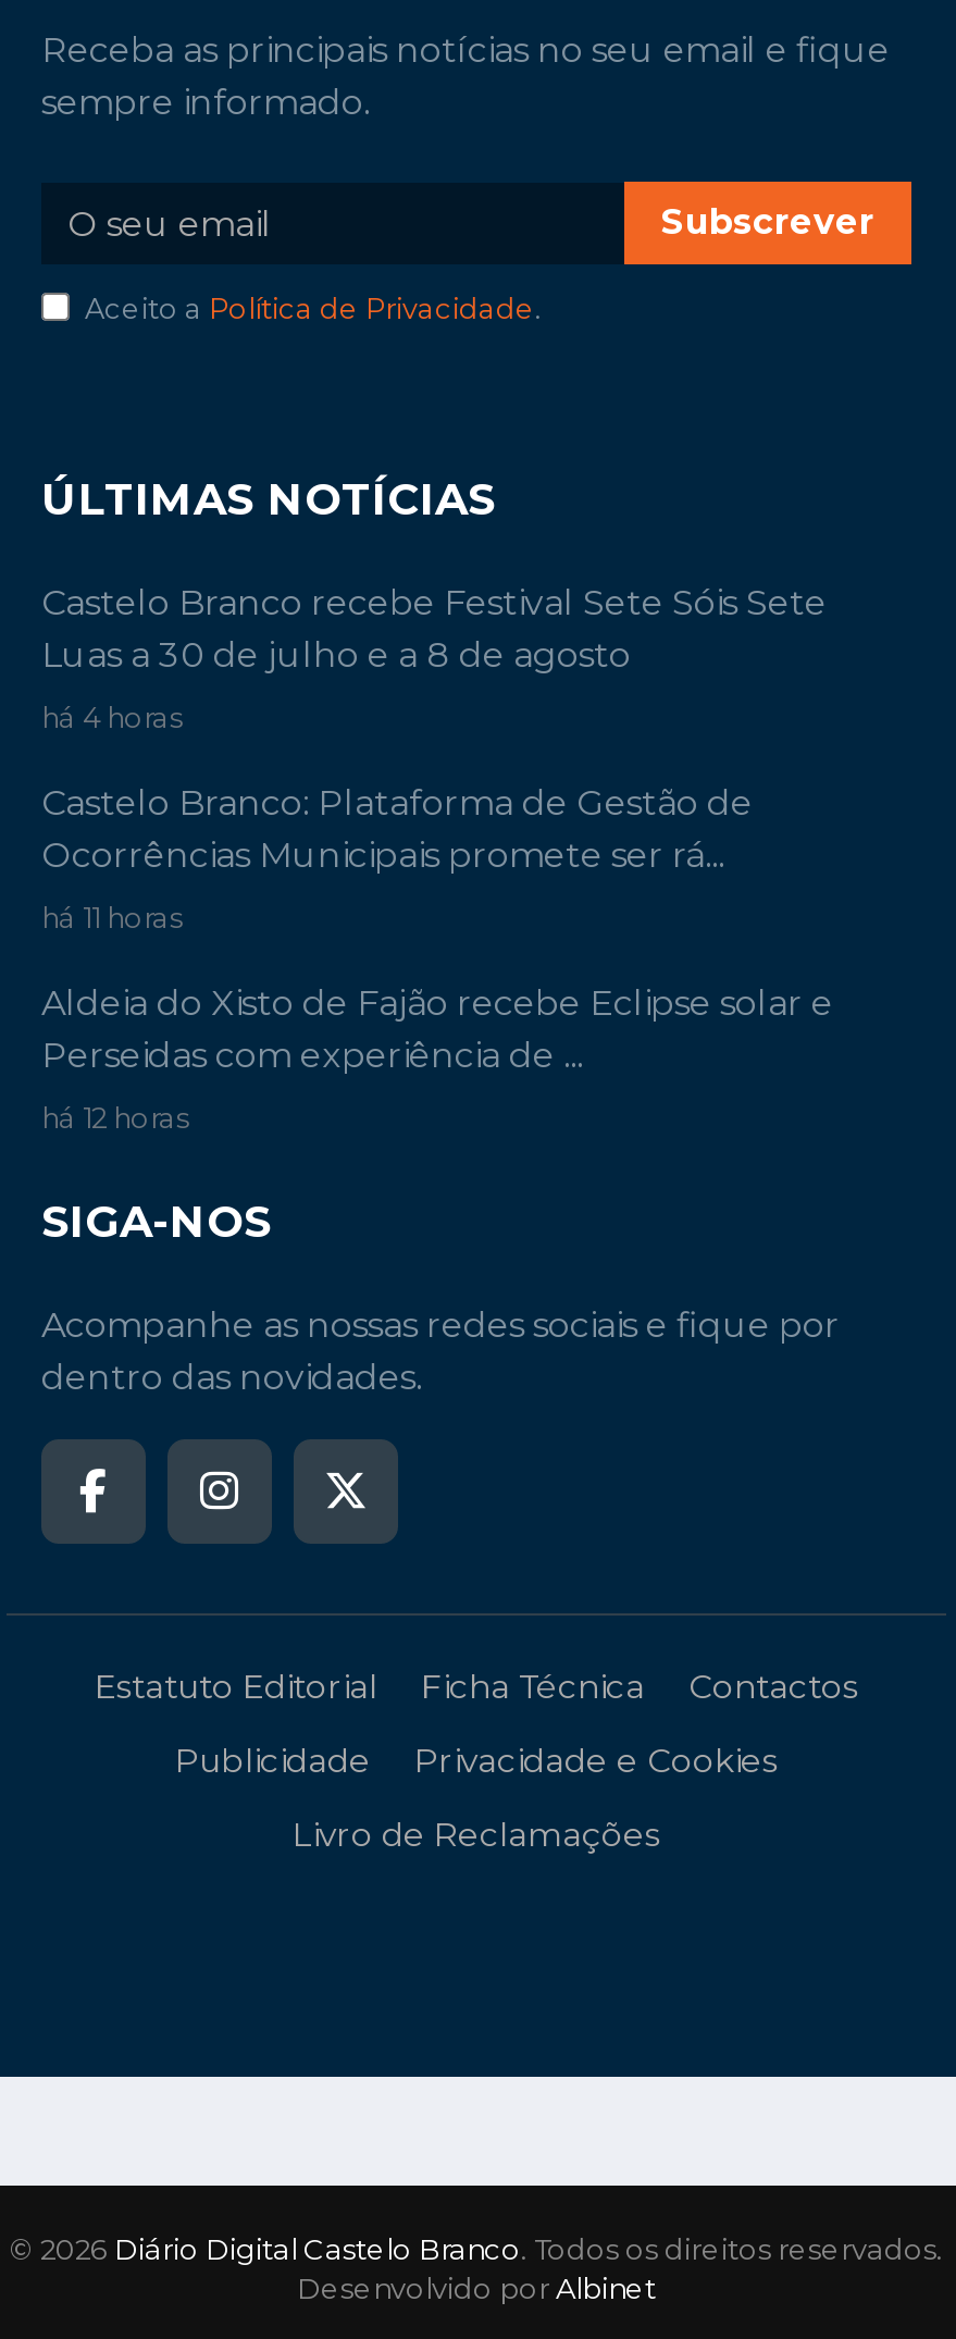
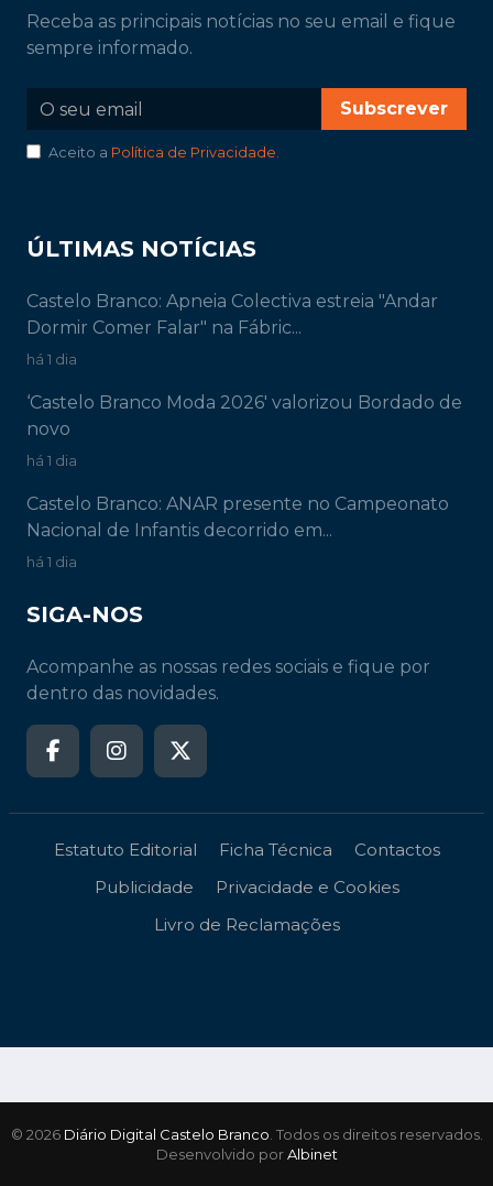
- Castelo Branco recebe Festival Sete Sóis Sete
- Luas a 30 de julho e a 8 de agosto
+ Castelo Branco: Apneia Colectiva estreia "Andar
+ Dormir Comer Falar" na Fábric...

- há 4 horas
+ há 1 dia

- Castelo Branco: Plataforma de Gestão de
- Ocorrências Municipais promete ser rá...
+ ‘Castelo Branco Moda 2026' valorizou Bordado de
+ novo

- há 11 horas
+ há 1 dia

- Aldeia do Xisto de Fajão recebe Eclipse solar e
- Perseidas com experiência de ...
+ Castelo Branco: ANAR presente no Campeonato
+ Nacional de Infantis decorrido em...

- há 12 horas
+ há 1 dia
